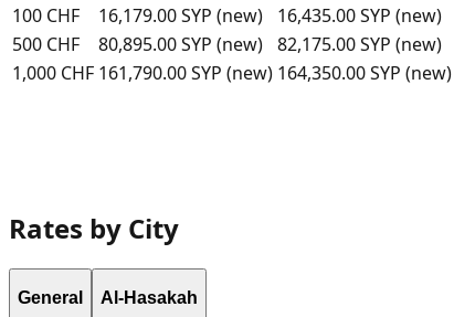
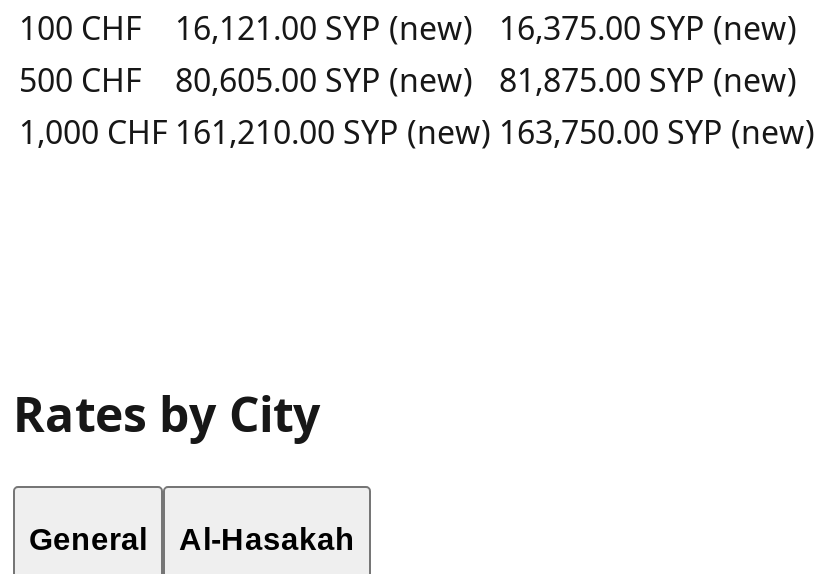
- 16,179.00 SYP (new) 16,435.00 SYP (new)
+ 16,121.00 SYP (new) 16,375.00 SYP (new)

- 80,895.00 SYP (new) 82,175.00 SYP (new)
+ 80,605.00 SYP (new) 81,875.00 SYP (new)

- 1,000 CHF 161,790.00 SYP (new) 164,350.00 SYP (new)
+ 1,000 CHF 161,210.00 SYP (new) 163,750.00 SYP (new)
